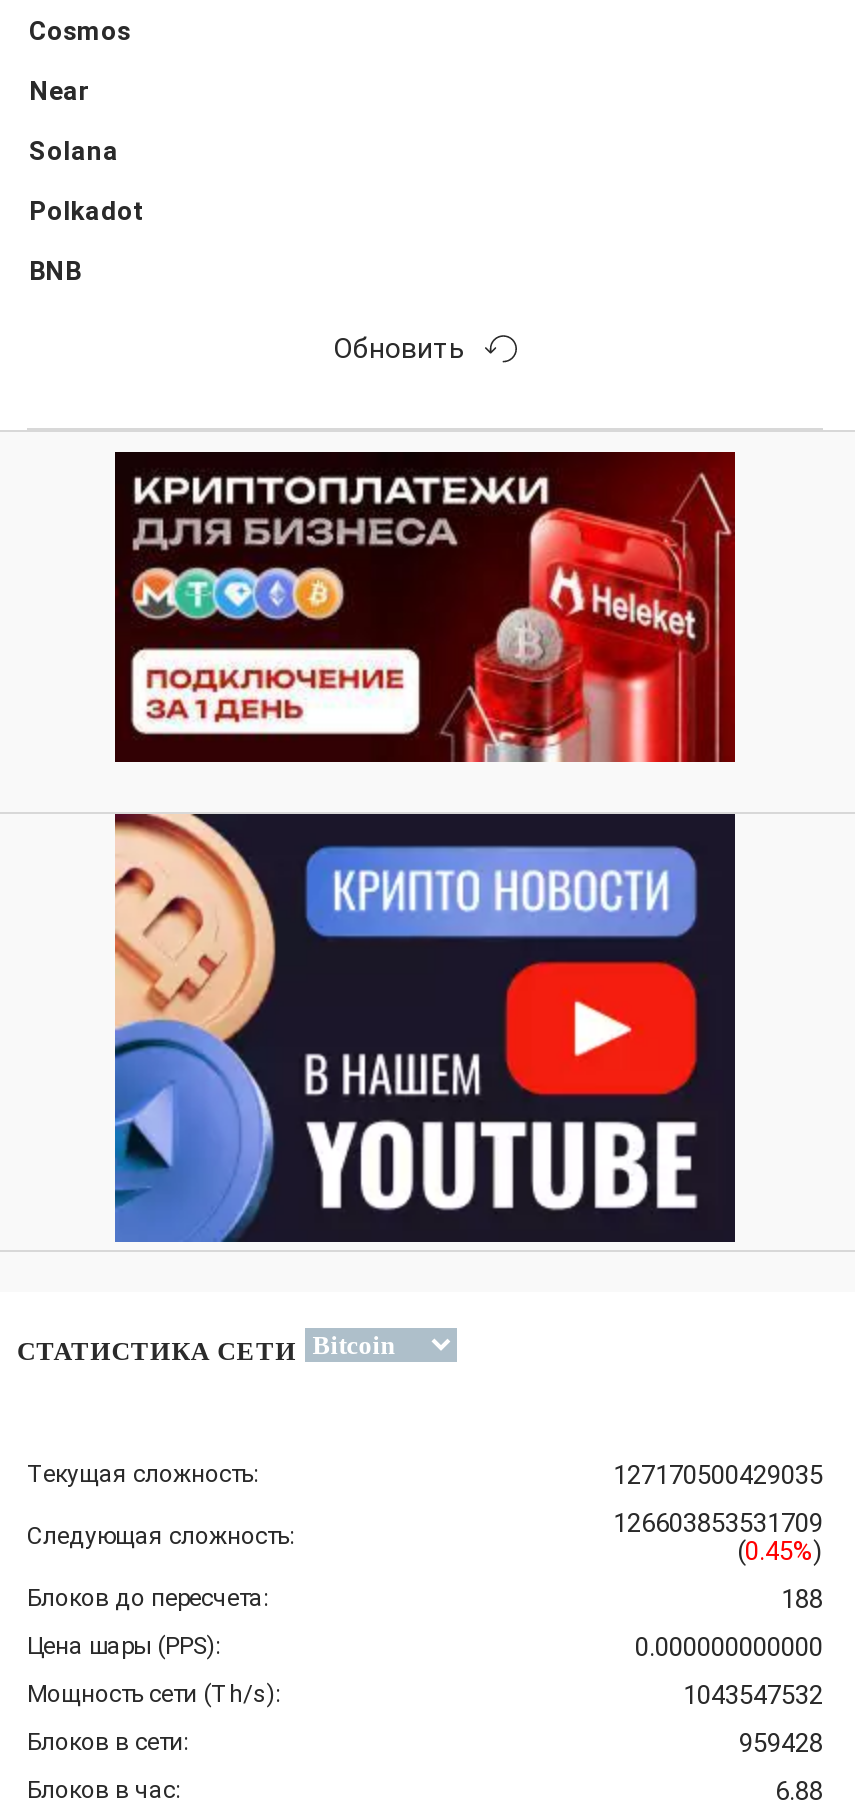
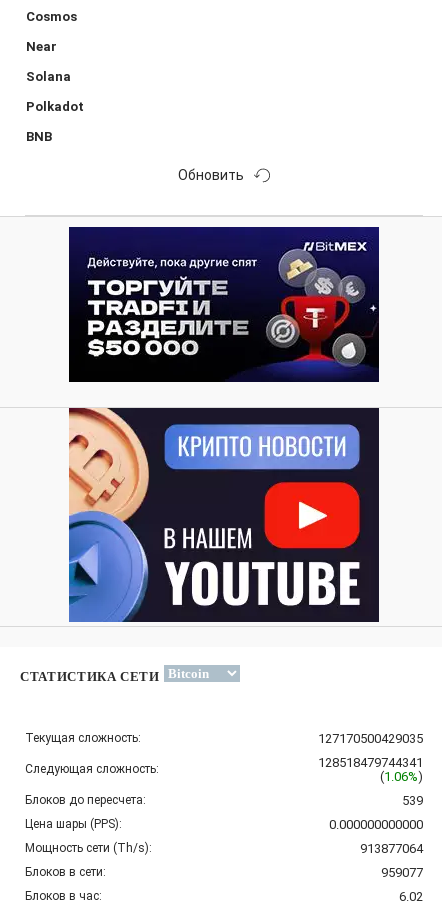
- [image]
+ [image]

- 126603853531709
+ 128518479744341

- (0.45%)
+ (1.06%)

- 188
+ 539

- 1043547532
+ 913877064

- 959428
+ 959077

- 6.88
+ 6.02
